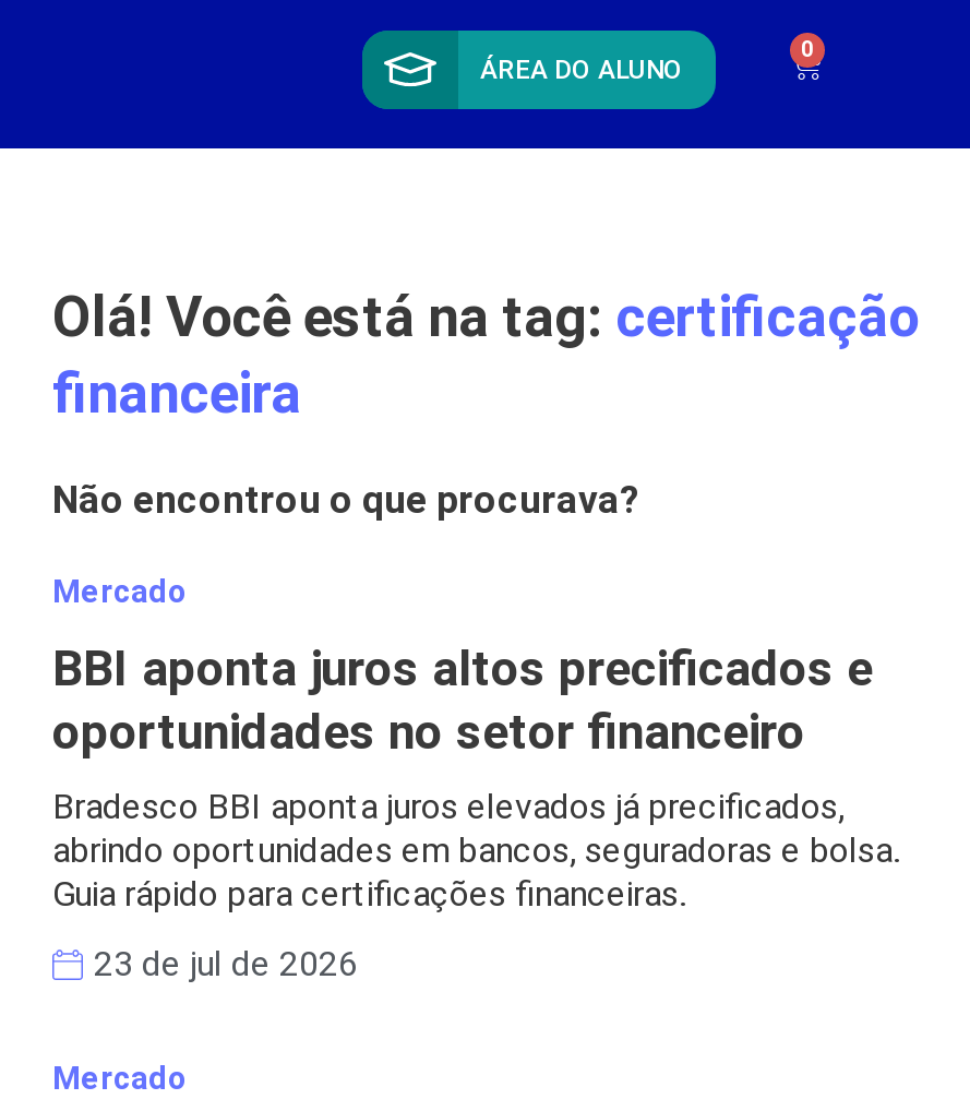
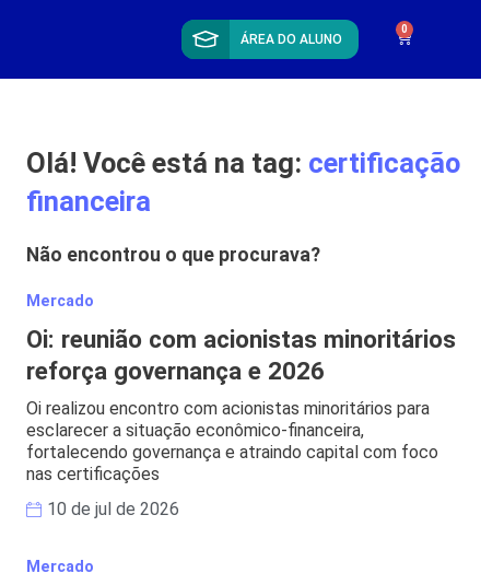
- BBI aponta juros altos precificados e
- oportunidades no setor financeiro
+ Oi: reunião com acionistas minoritários
+ reforça governança e 2026

- Bradesco BBI aponta juros elevados já precificados,
- abrindo oportunidades em bancos, seguradoras e bolsa.
- Guia rápido para certificações financeiras.
+ Oi realizou encontro com acionistas minoritários para
+ esclarecer a situação econômico-financeira,
+ fortalecendo governança e atraindo capital com foco
+ nas certificações

- 23 de jul de 2026
+ 10 de jul de 2026
